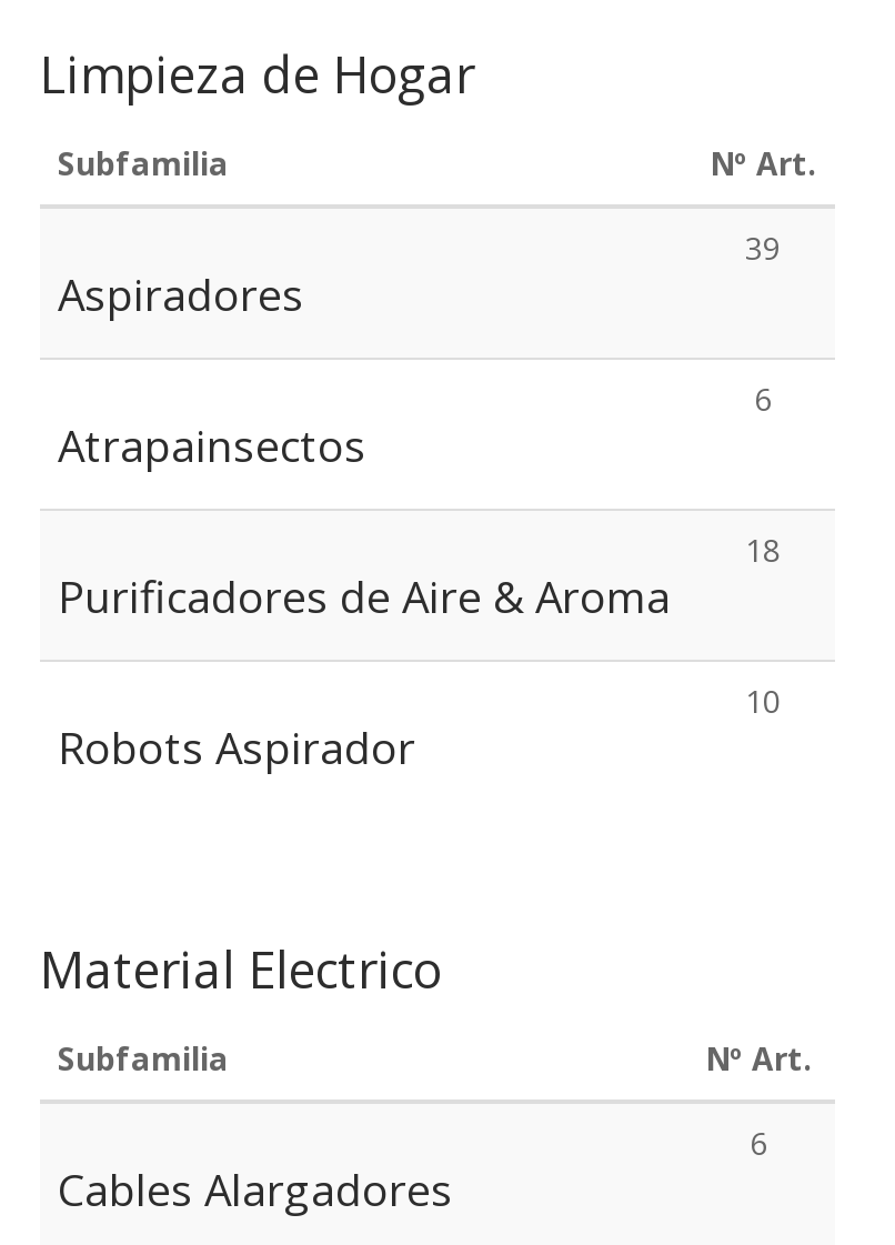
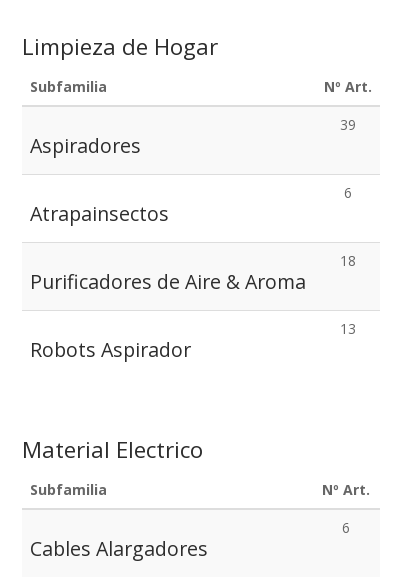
- 10
+ 13
